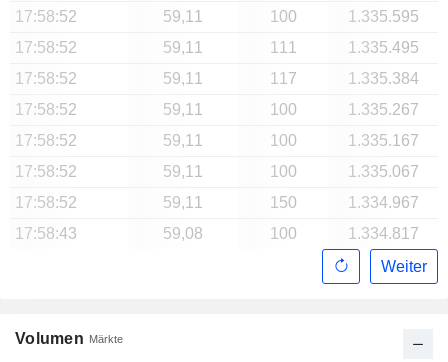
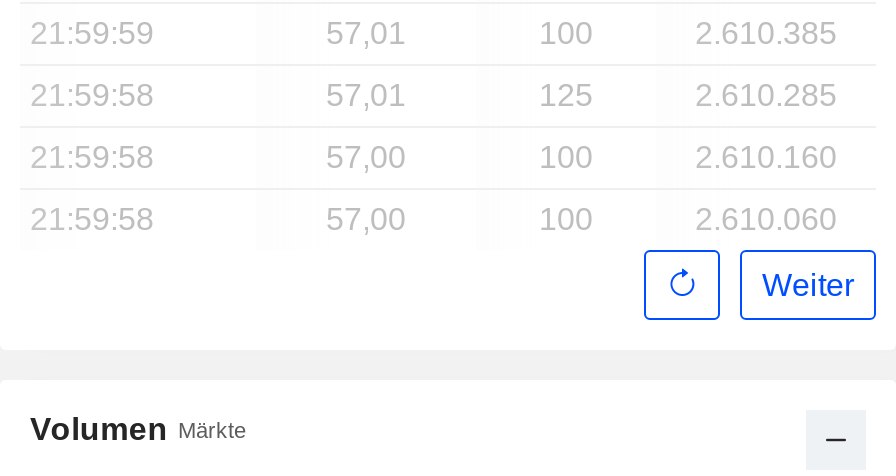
- 17:58:52
+ 21:59:59

- 1.335.595
- 17:58:52
- 59,11
- 111
- 1.335.495
- 17:58:52
- 59,11
- 117
- 1.335.384
- 17:58:52
- 59,11
+ 2.610.385
+ 21:59:58
+ 57,01
+ 125
+ 2.610.285
+ 21:59:58
+ 57,00

- 59,11
+ 57,01

- 1.335.267
+ 2.610.160

- 17:58:52
+ 21:59:58

- 1.335.167
- 17:58:52
- 59,11
- 100
- 1.335.067
- 17:58:52
- 59,11
- 150
- 1.334.967
- 17:58:43
- 59,08
- 100
- 1.334.817
+ 2.610.060

- 59,11
+ 57,00
